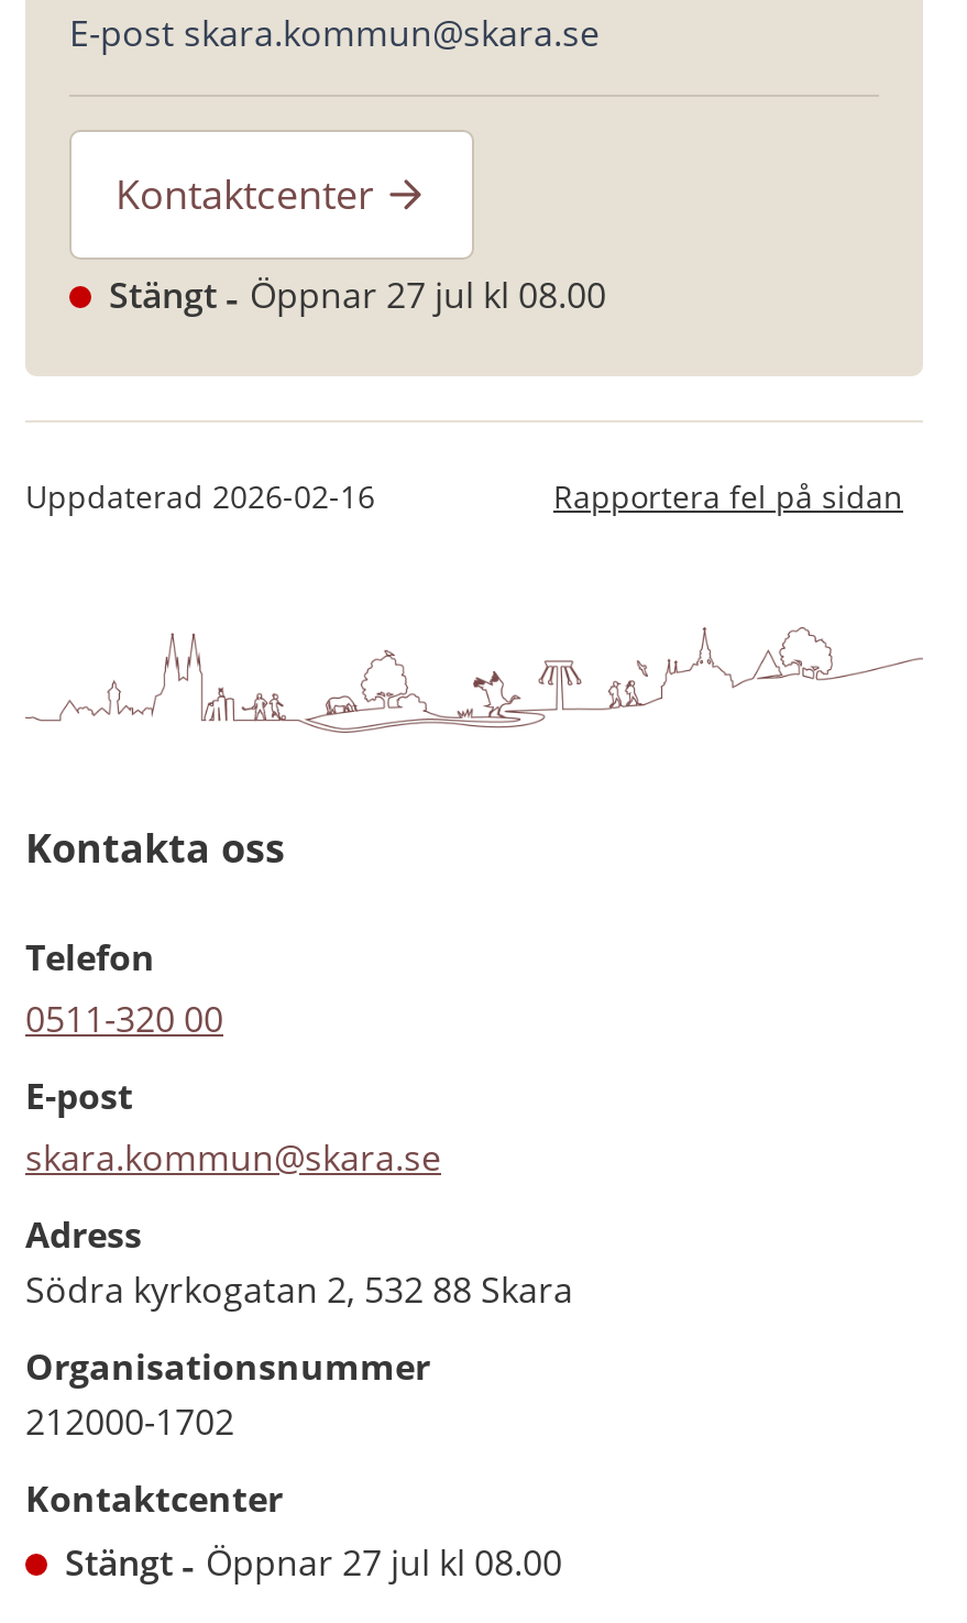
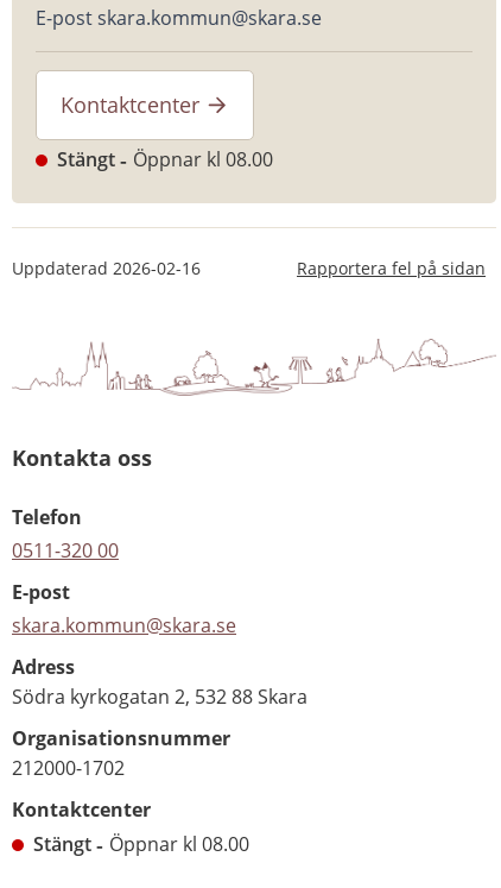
- Stängt Öppnar 27 jul kl 08.00
+ Stängt Öppnar kl 08.00

- Stängt Öppnar 27 jul kl 08.00
+ Stängt Öppnar kl 08.00
